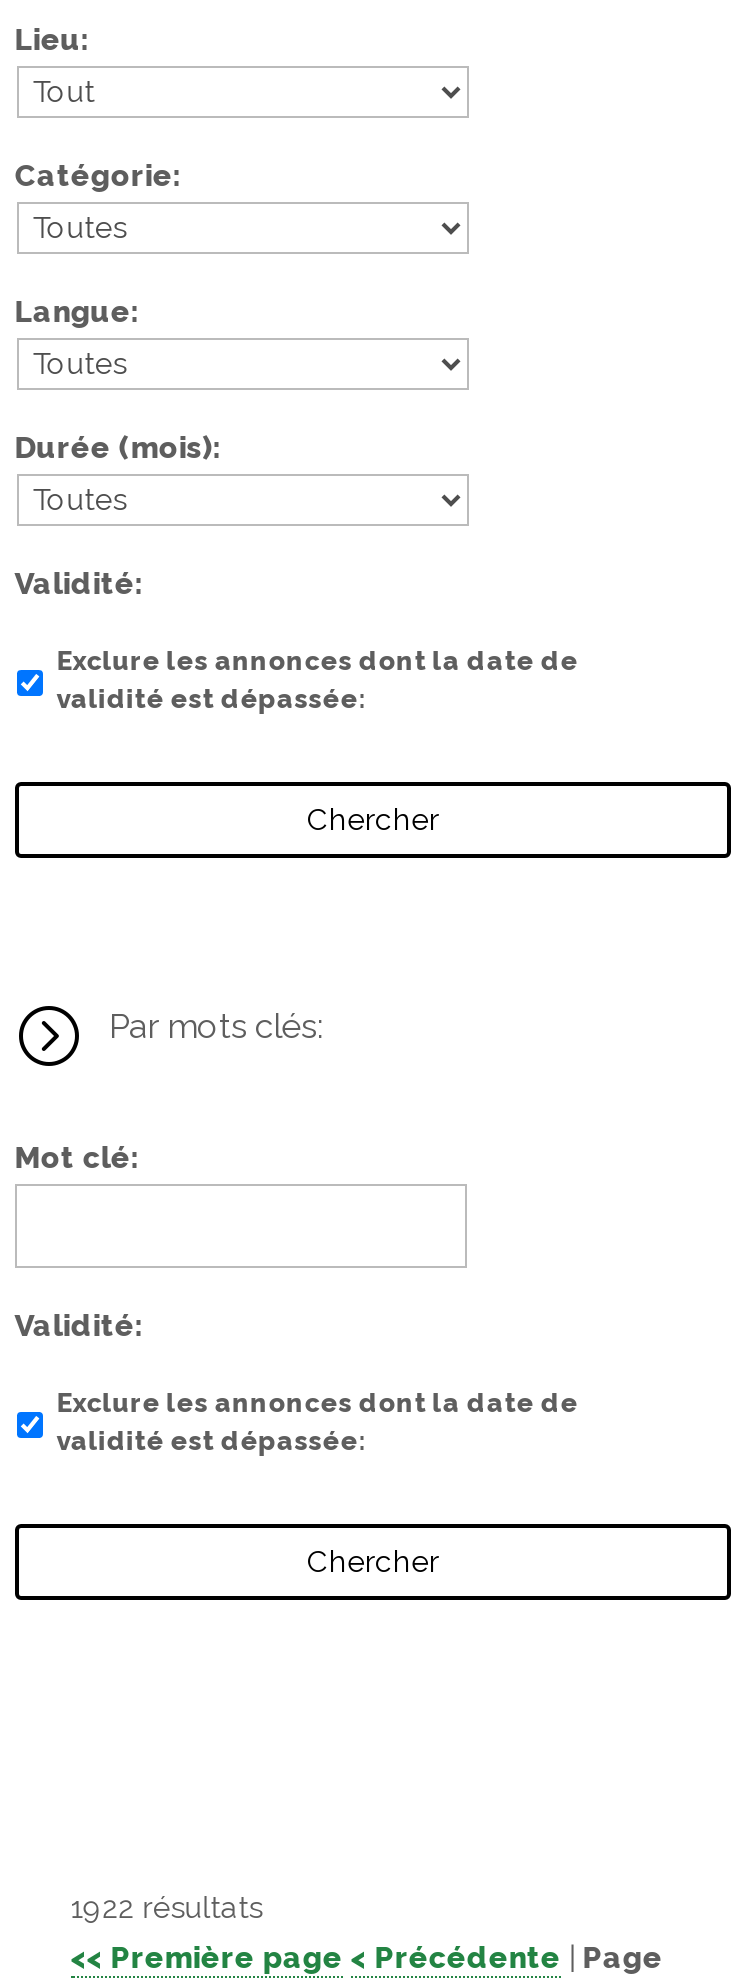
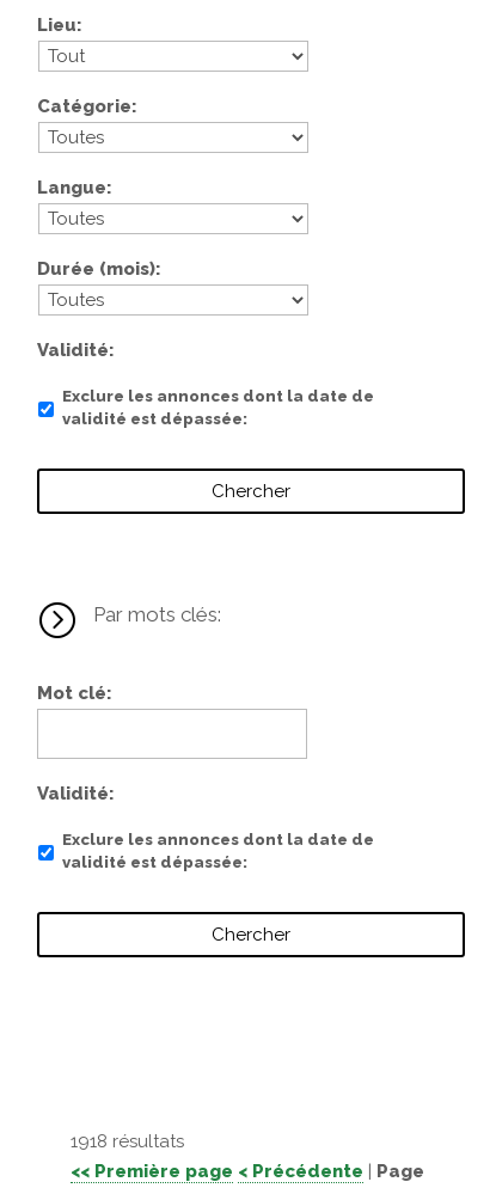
- 1922 résultats
+ 1918 résultats
